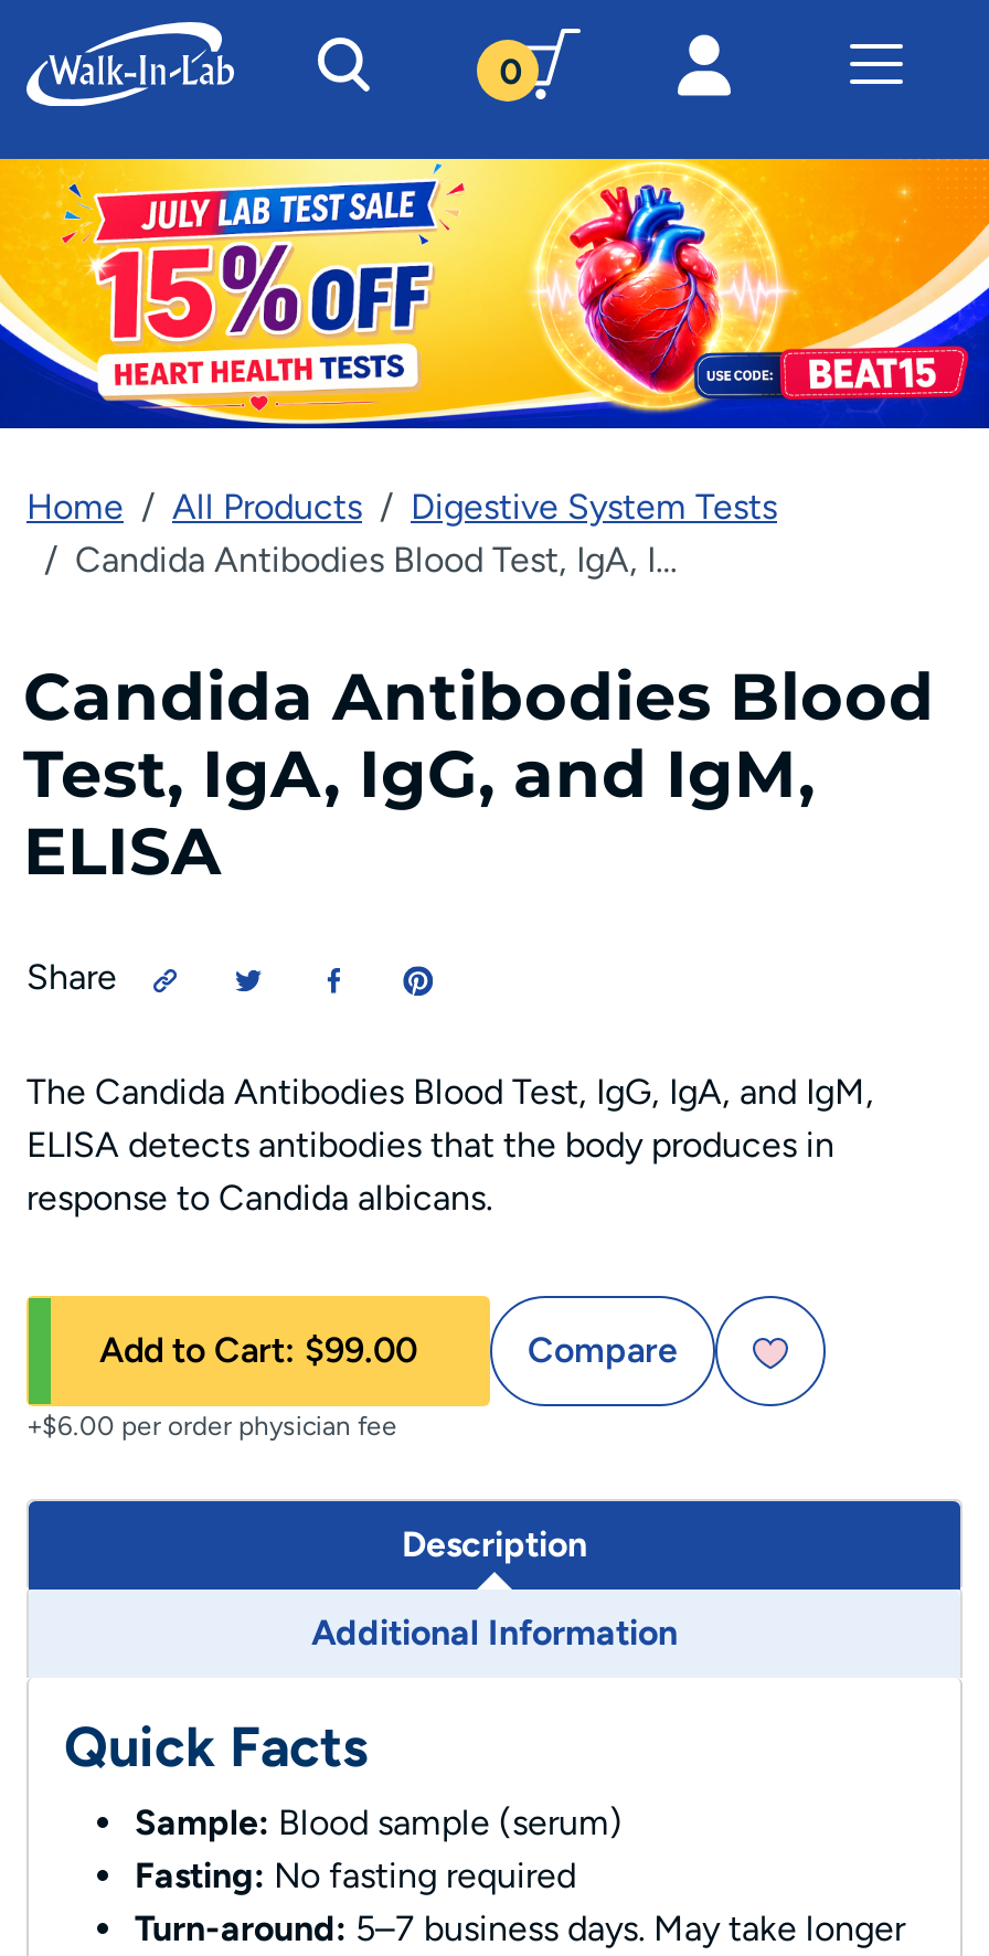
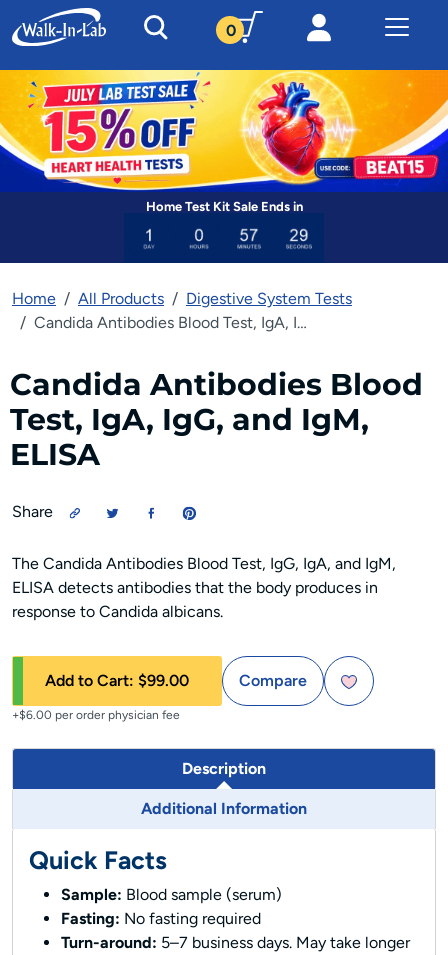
+ [image]
+ Home Test Kit Sale Ends in
